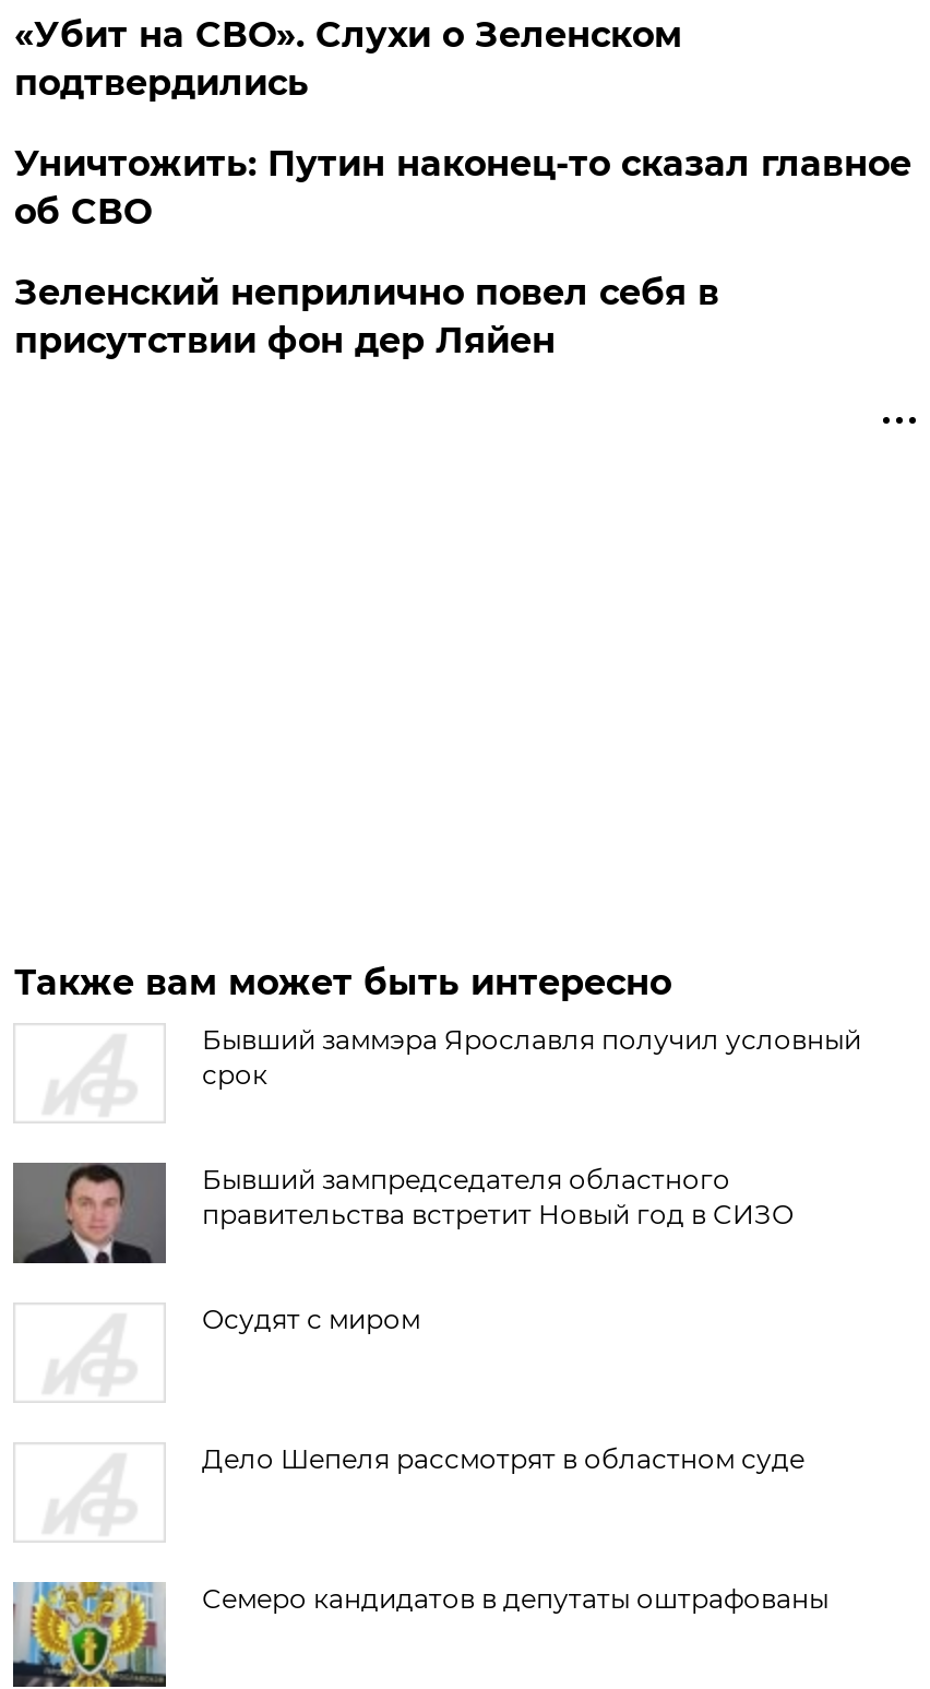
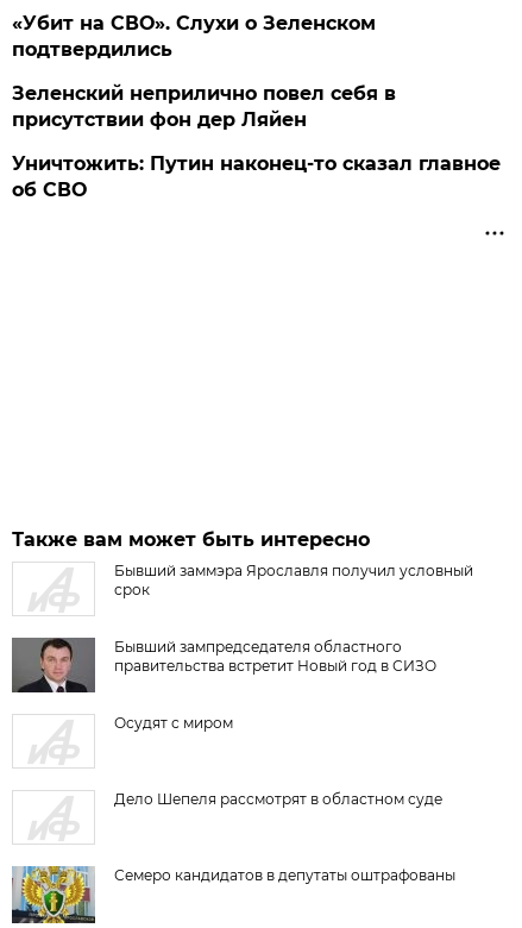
moved down: Уничтожить: Путин наконец-то сказал главное | об СВО

moved up: Зеленский неприлично повел cебя в | присутствии фон дер Ляйен
